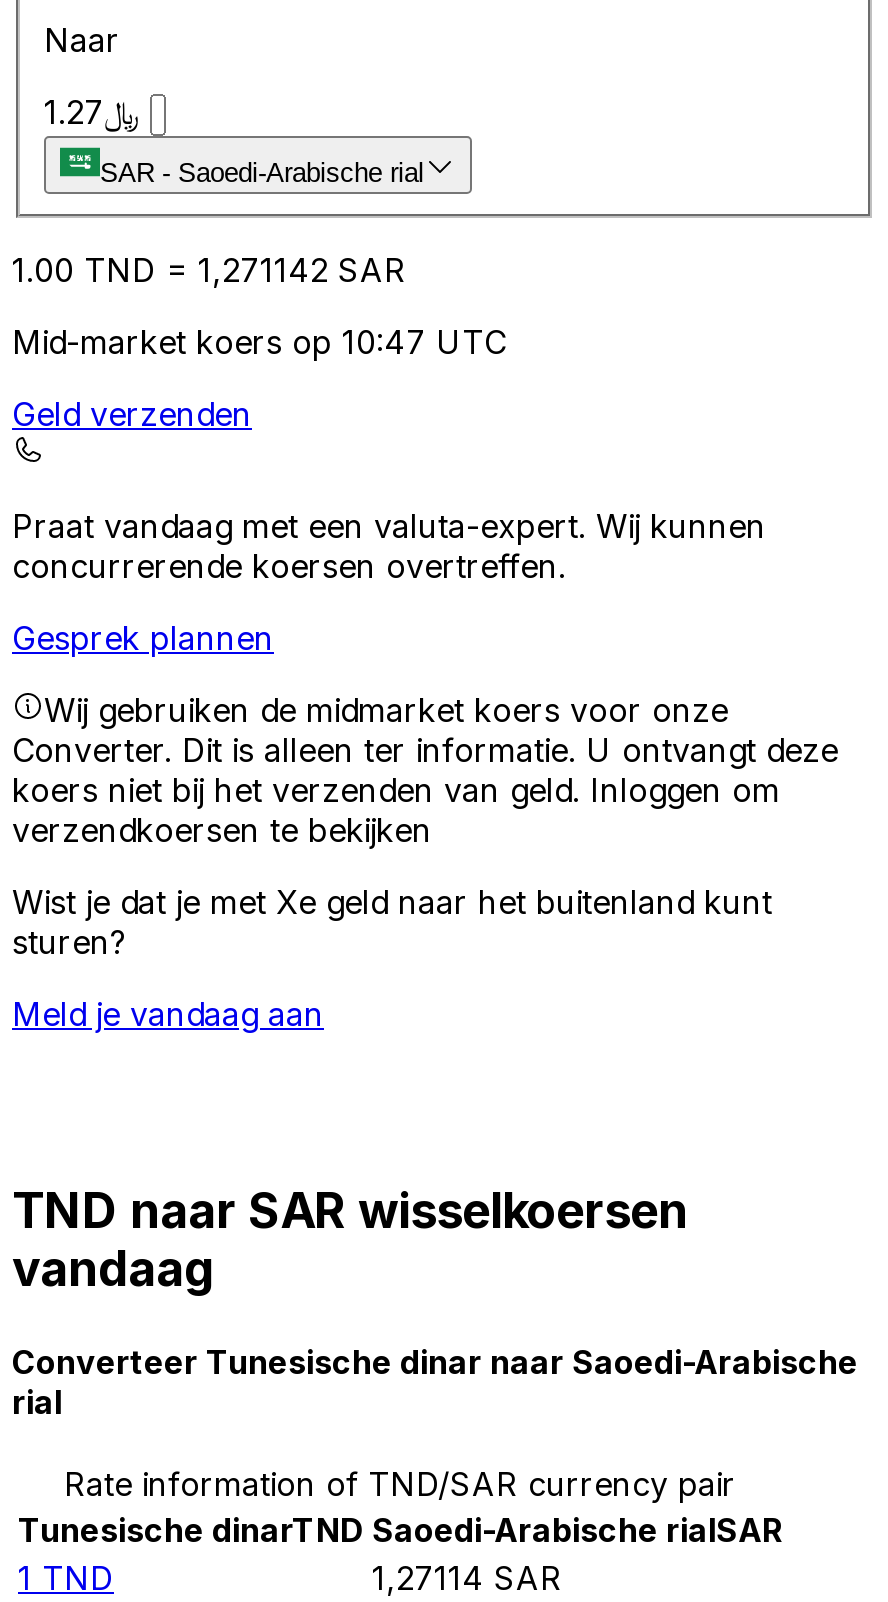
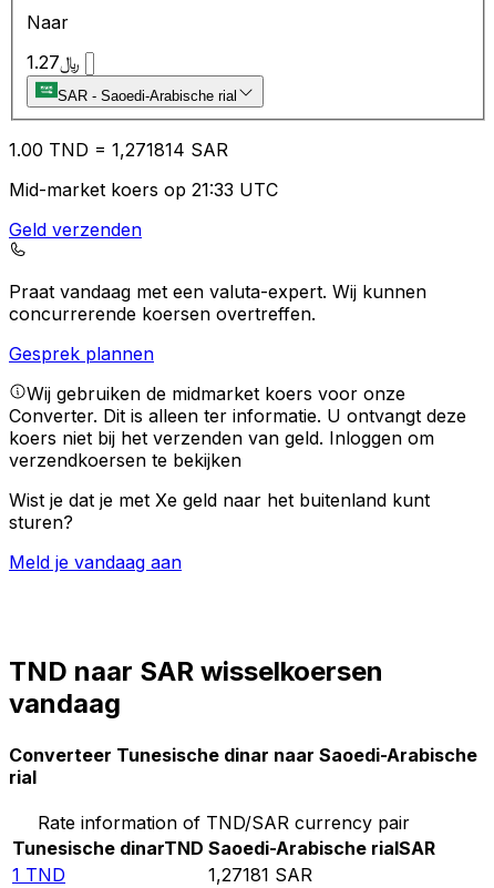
- 1.00 TND = 1, 271142 SAR
+ 1.00 TND = 1, 271814 SAR

- Mid-market koers op 10:47 UTC
+ Mid-market koers op 21:33 UTC

- 1,27114 SAR
+ 1,27181 SAR
